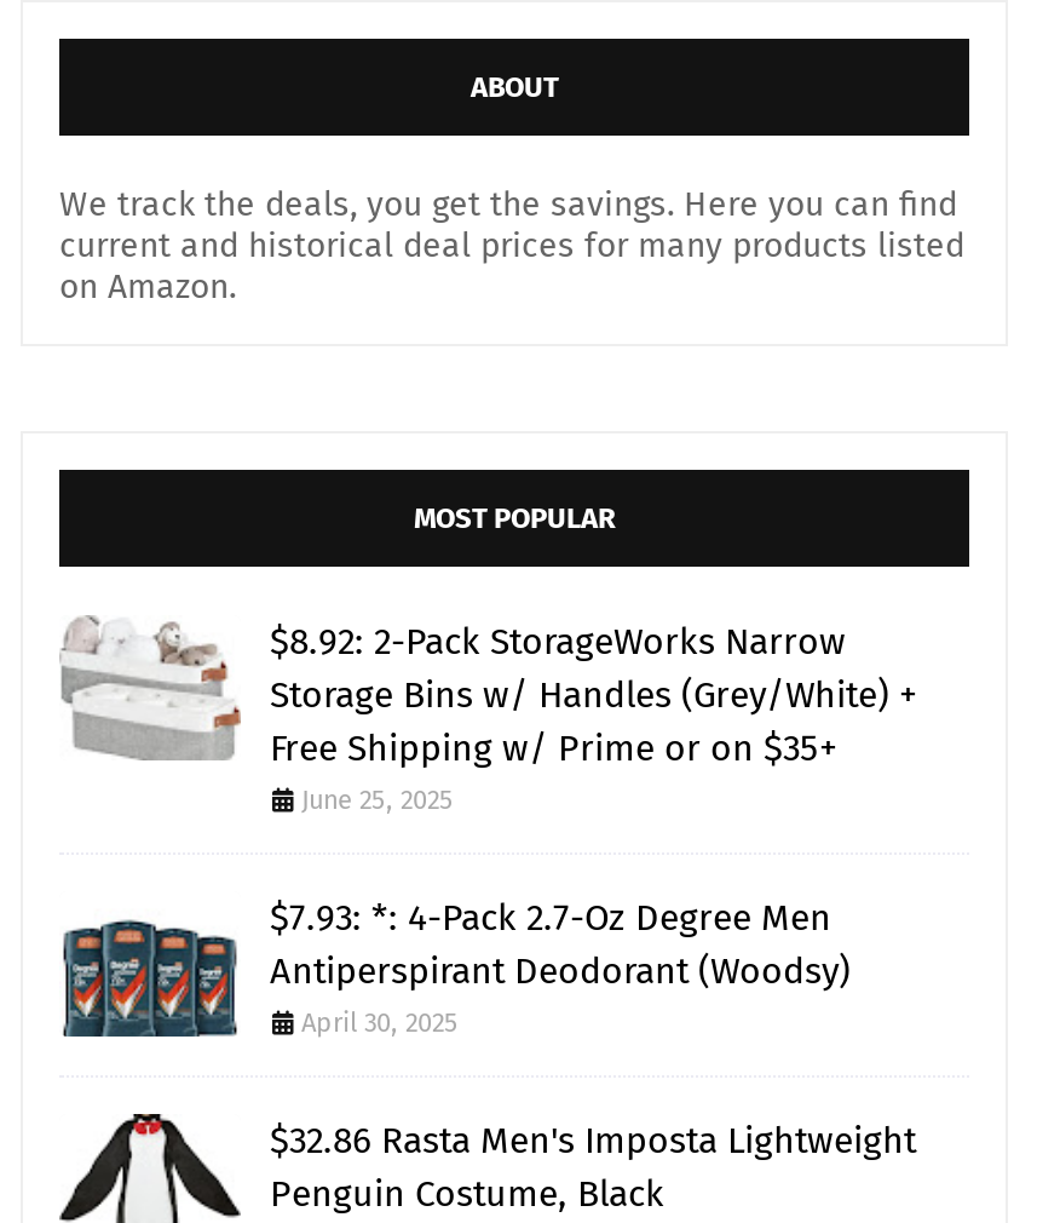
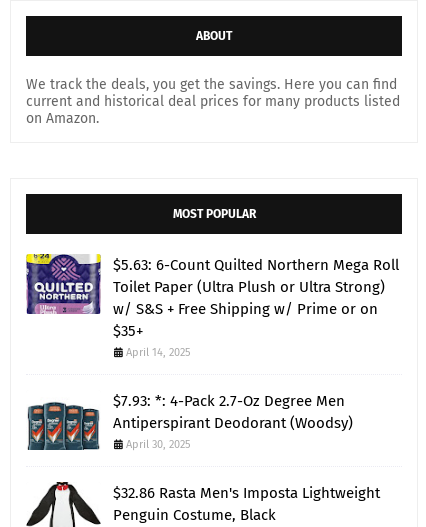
- [image]
- $8.92: 2-Pack StorageWorks Narrow
- Storage Bins w/ Handles (Grey/White) +
- Free Shipping w/ Prime or on $35+
- June 25, 2025
+ [image]
+ $5.63: 6-Count Quilted Northern Mega Roll
+ Toilet Paper (Ultra Plush or Ultra Strong)
+ w/ S&S + Free Shipping w/ Prime or on
+ $35+
+ April 14, 2025
